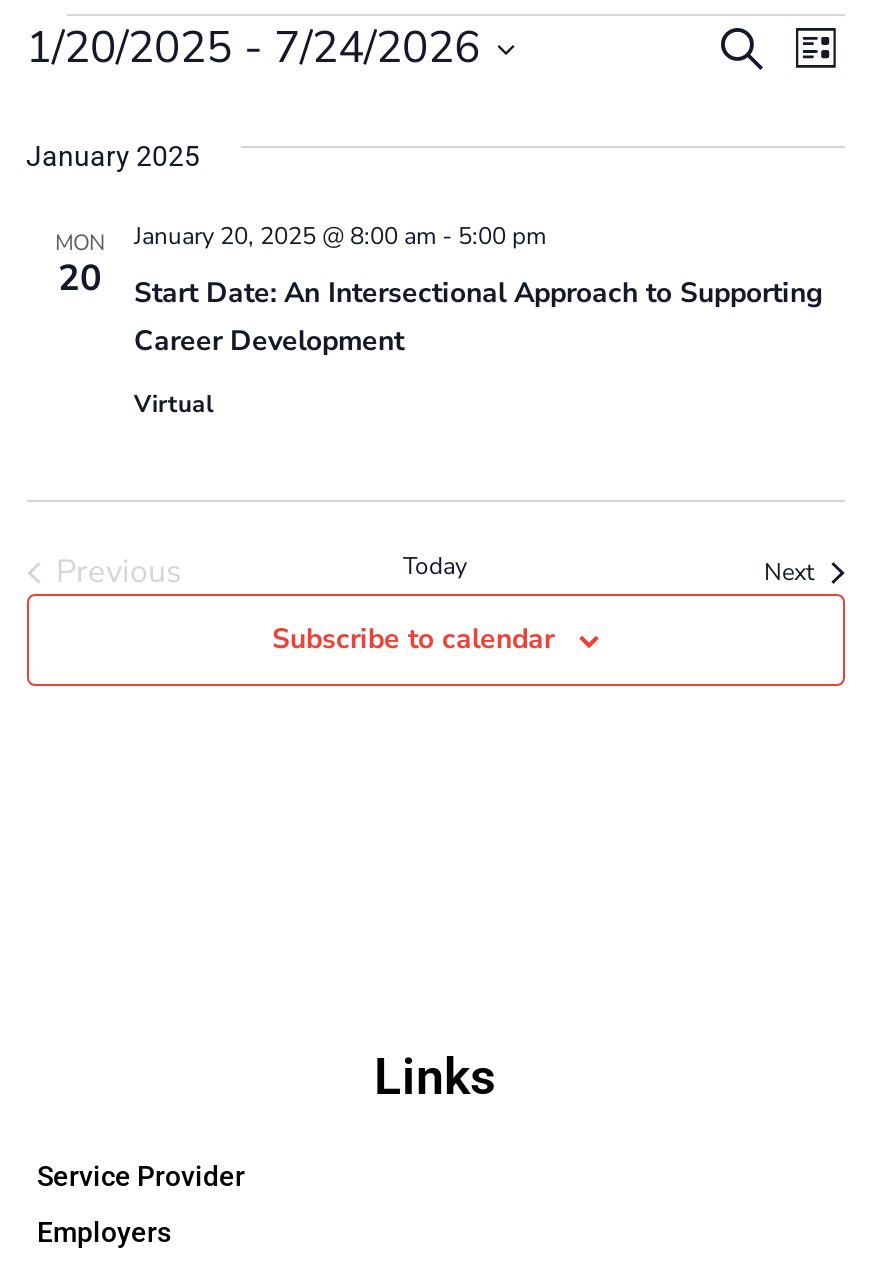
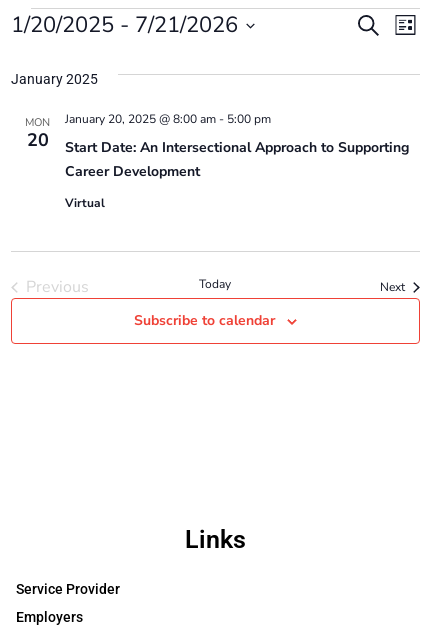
- 1/20/2025 - 7/24/2026
+ 1/20/2025 - 7/21/2026
